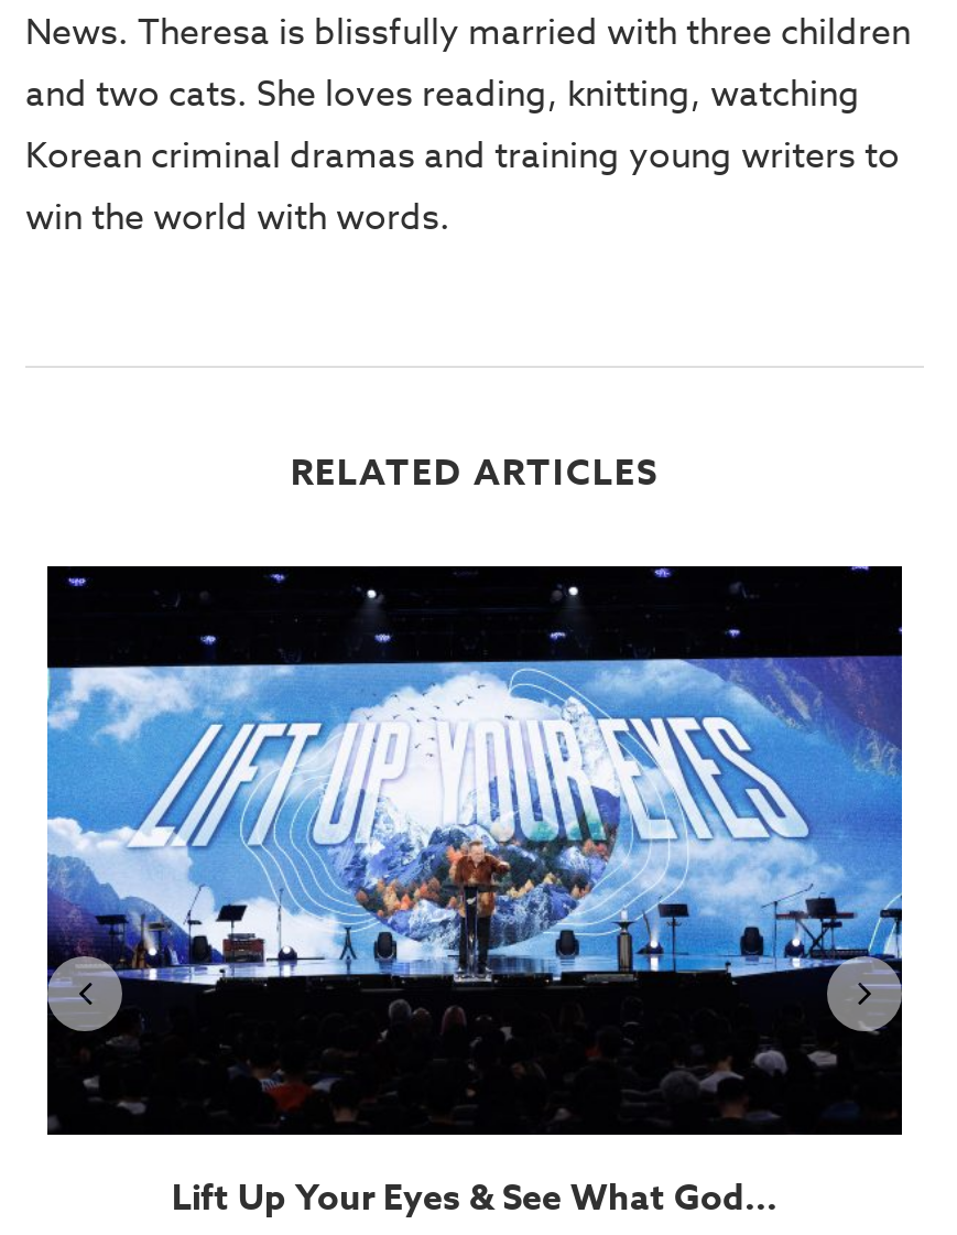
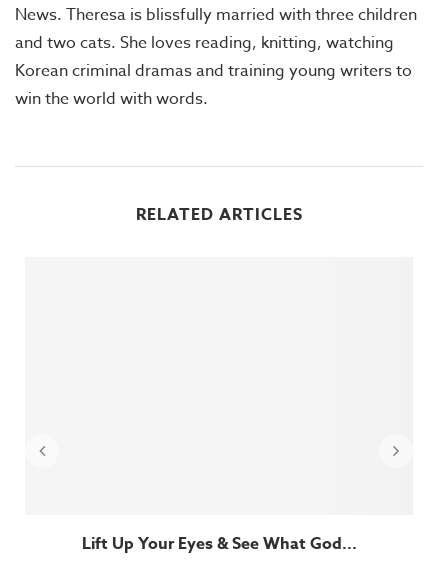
- [image]
